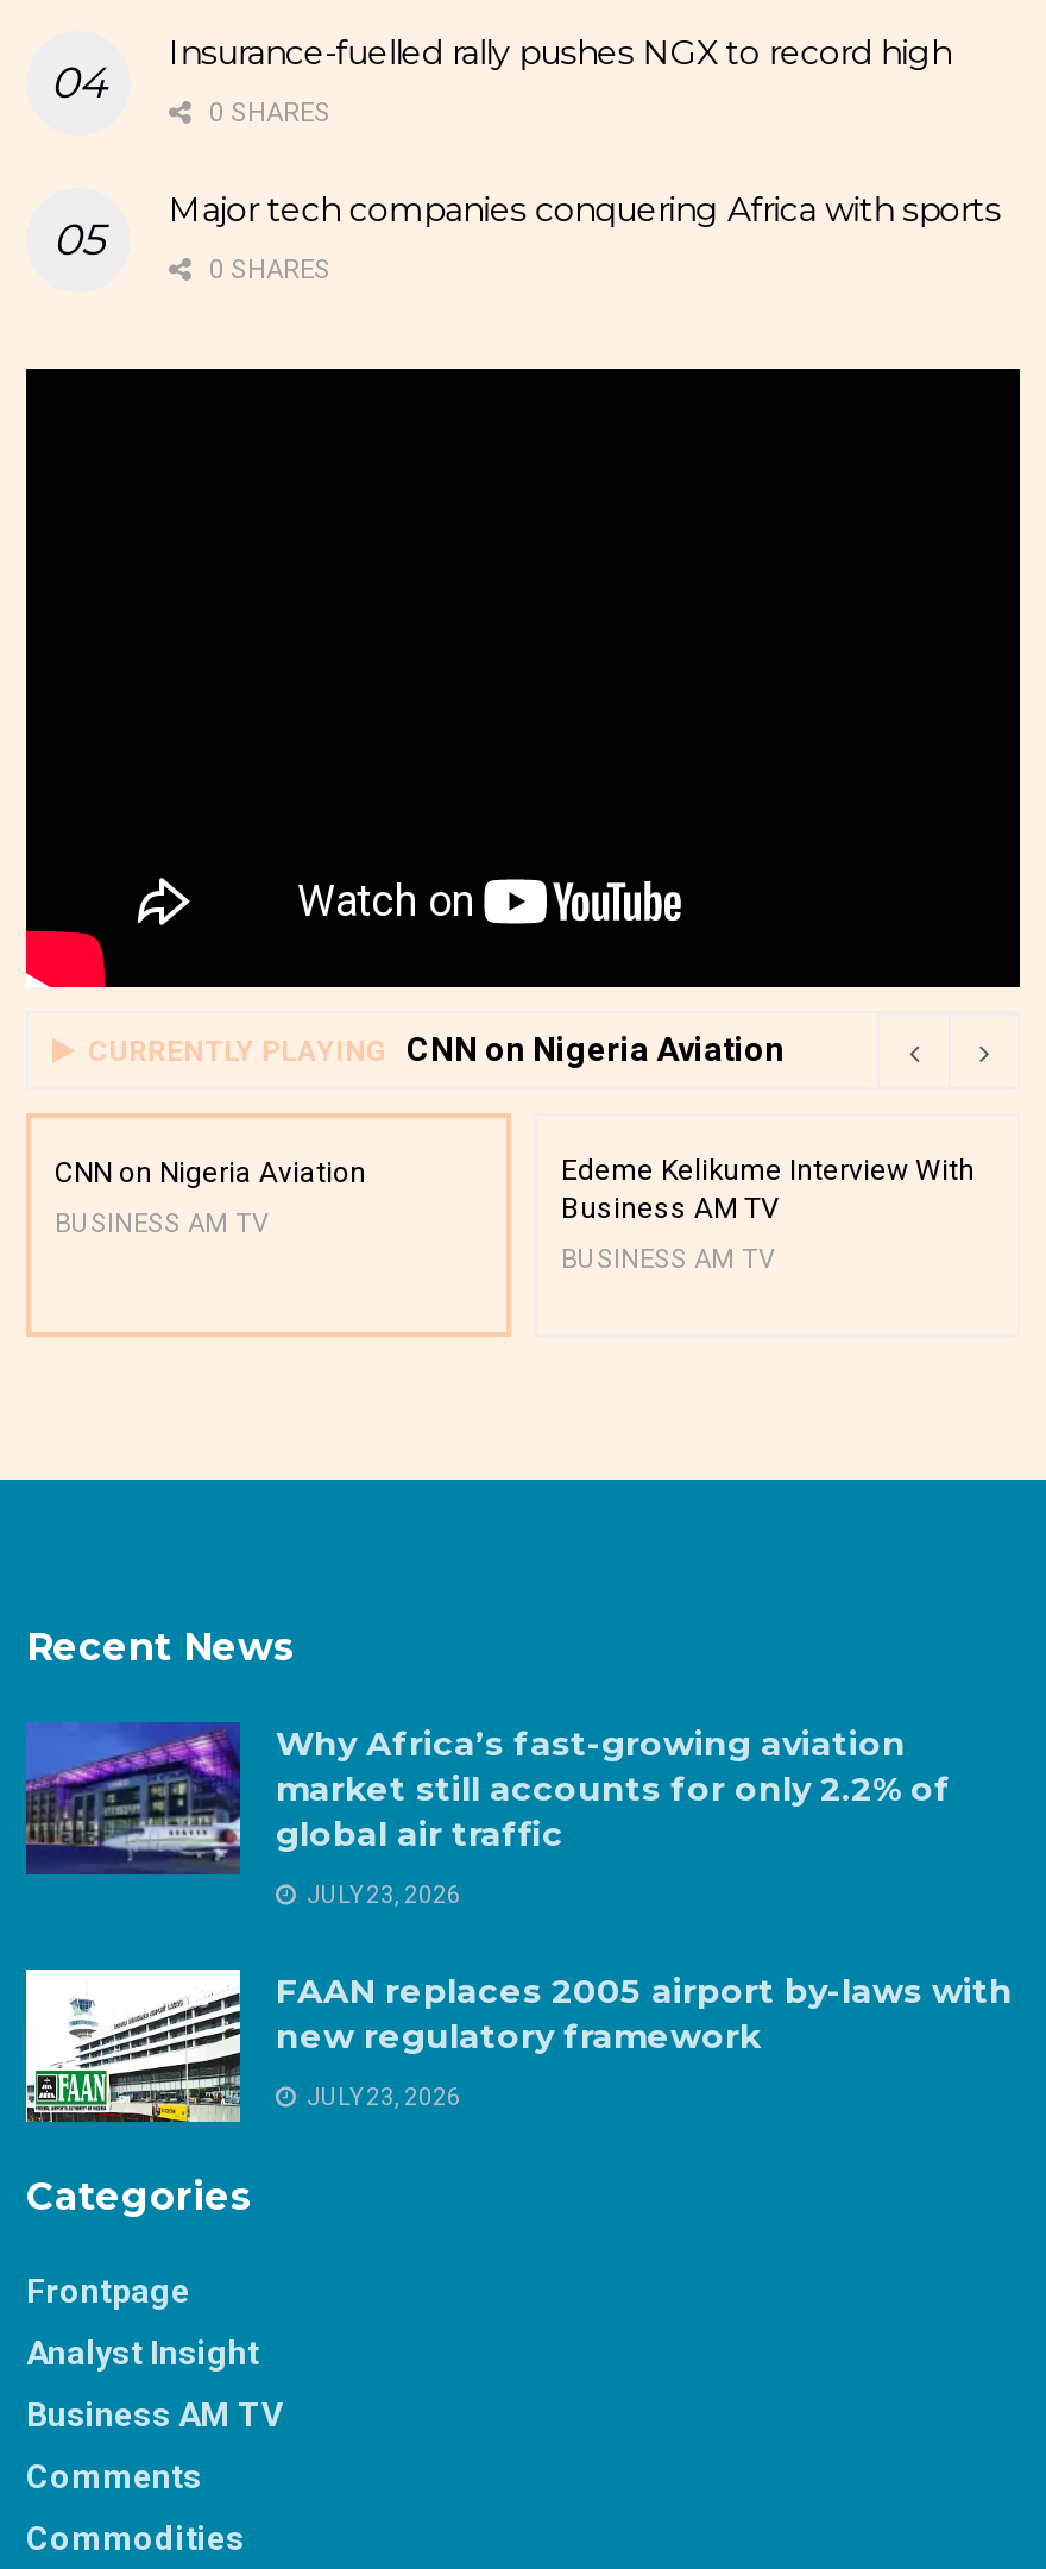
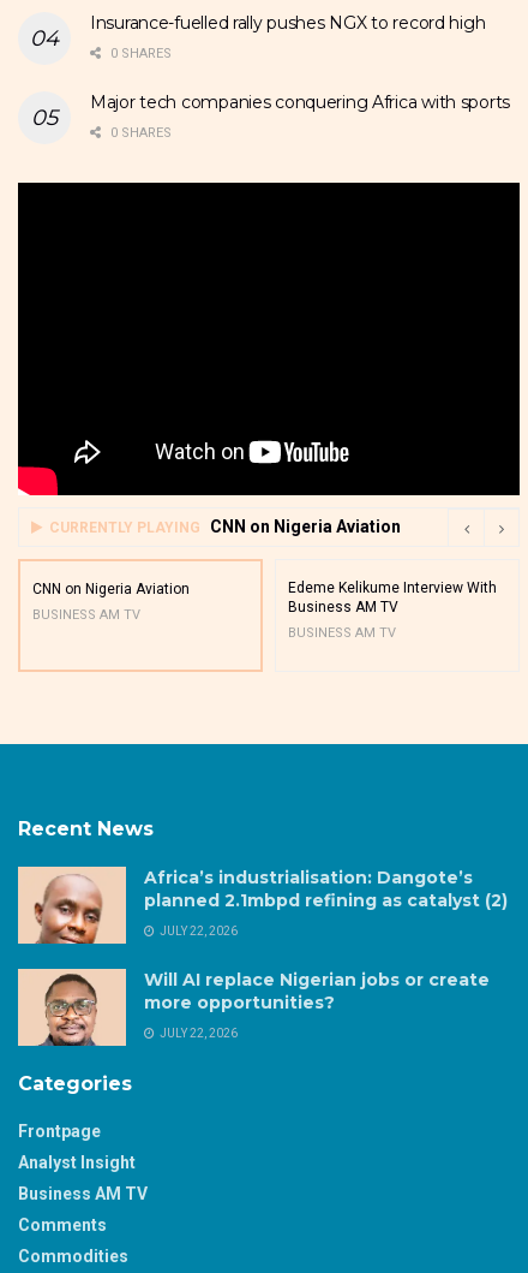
- [image]
- Why Africa’s fast-growing aviation
- market still accounts for only 2.2% of
- global air traffic
+ [image]
+ Africa’s industrialisation: Dangote’s
+ planned 2.1mbpd refining as catalyst (2)

- JULY 23, 2026
+ JULY 22, 2026

- [image]
- FAAN replaces 2005 airport by-laws with
- new regulatory framework
+ [image]
+ Will AI replace Nigerian jobs or create
+ more opportunities?

- JULY 23, 2026
+ JULY 22, 2026
